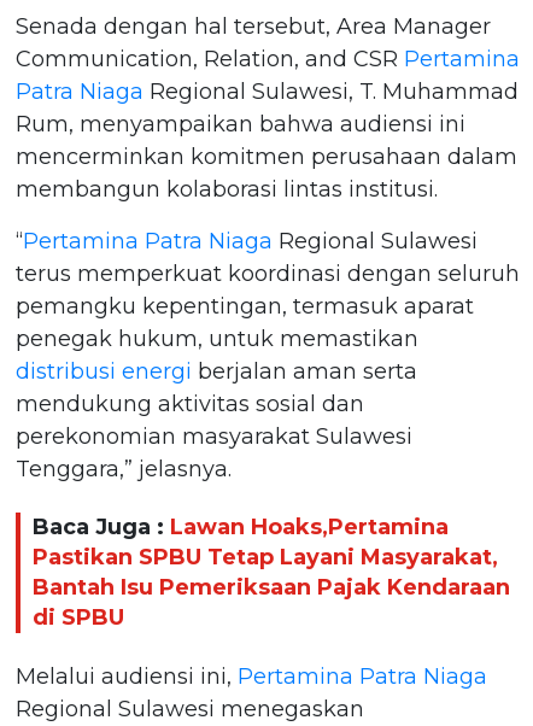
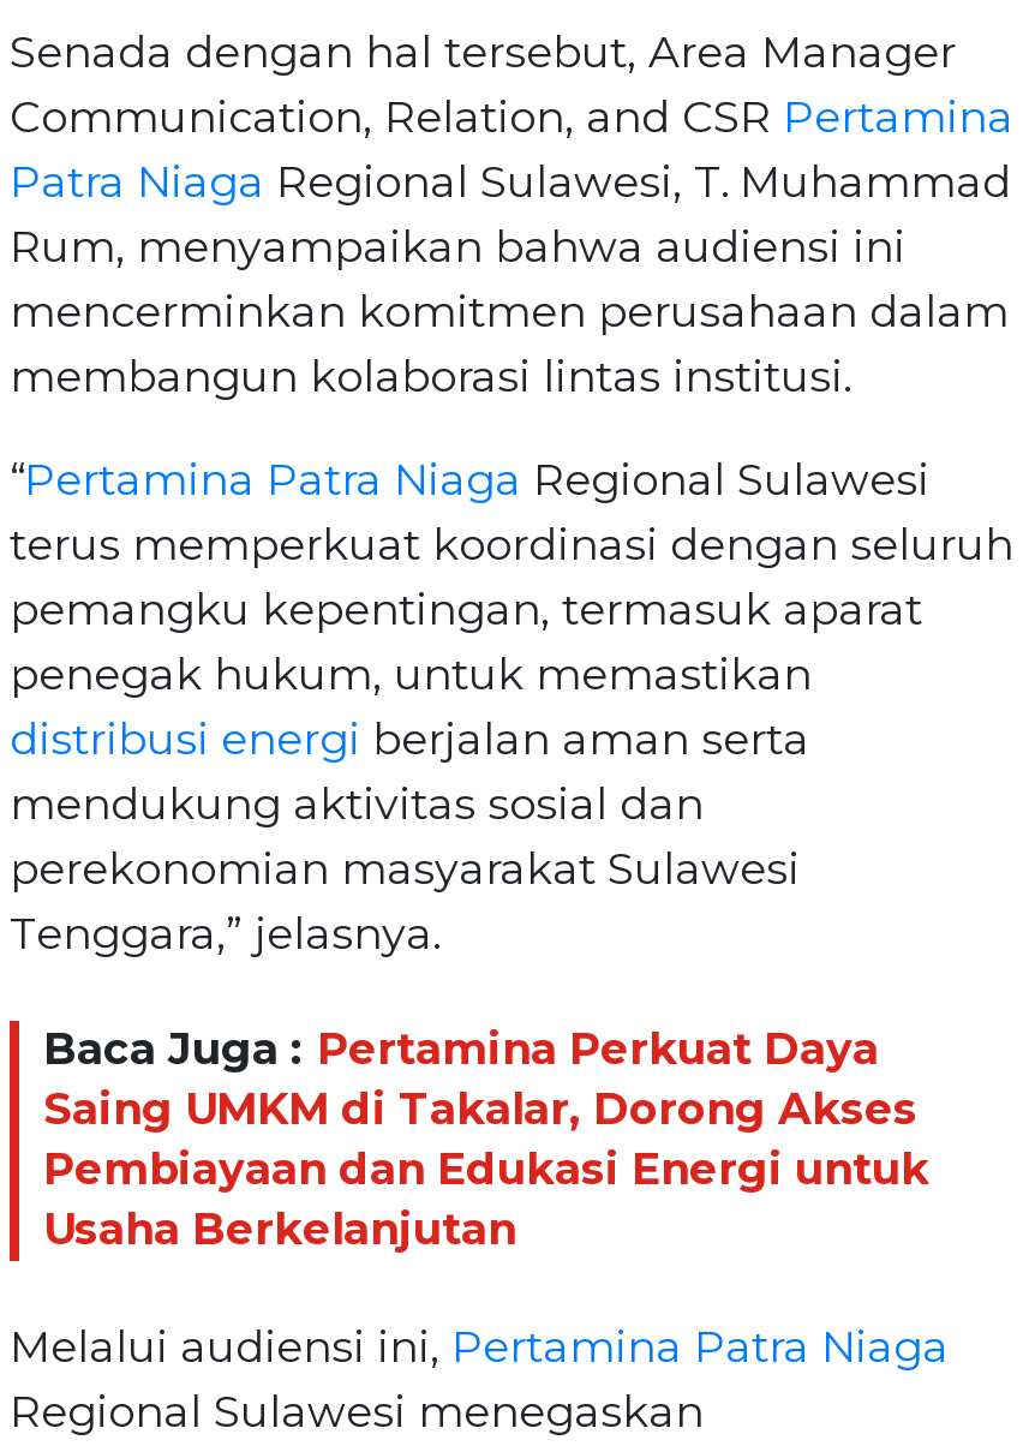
- Baca Juga : Lawan Hoaks,Pertamina
- Pastikan SPBU Tetap Layani Masyarakat,
- Bantah Isu Pemeriksaan Pajak Kendaraan
- di SPBU
+ Baca Juga : Pertamina Perkuat Daya
+ Saing UMKM di Takalar, Dorong Akses
+ Pembiayaan dan Edukasi Energi untuk
+ Usaha Berkelanjutan
